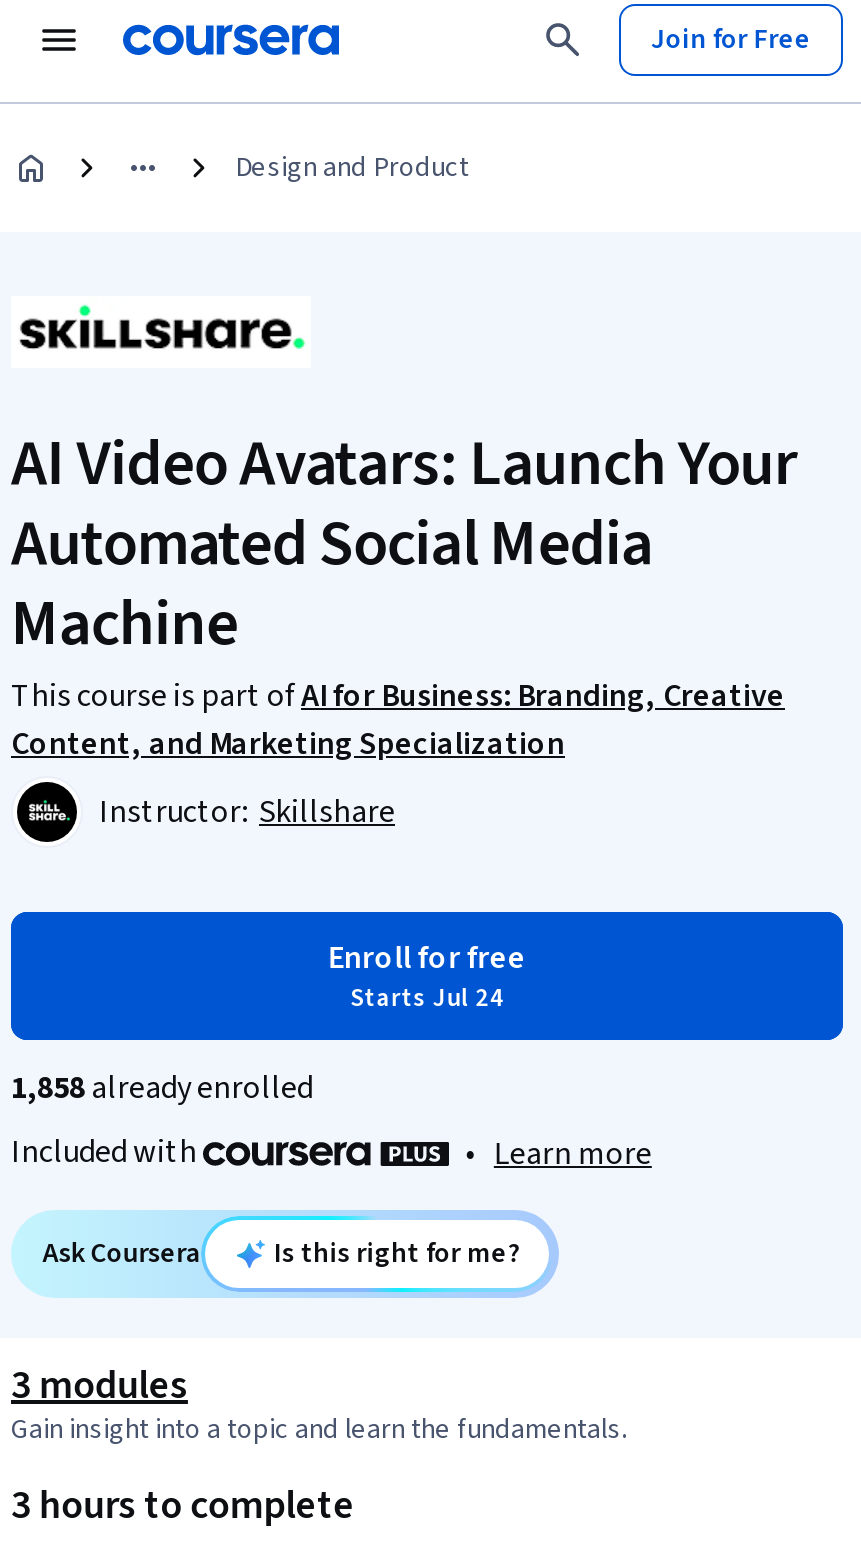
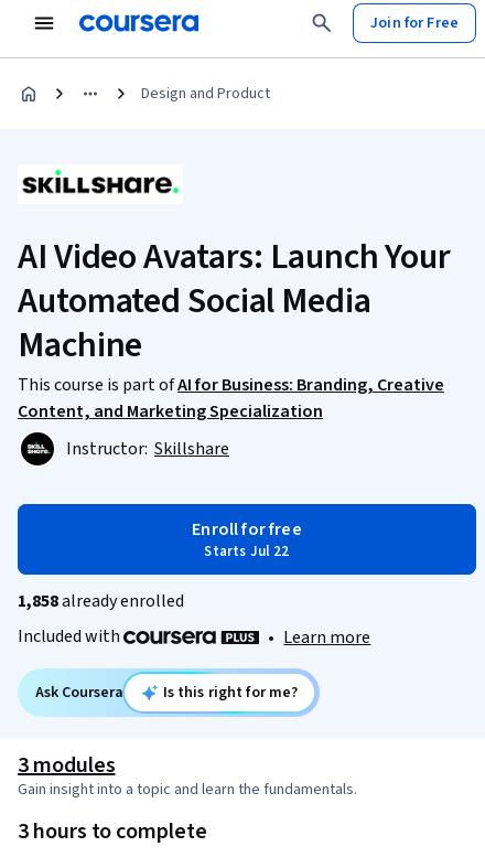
- Starts Jul 24
+ Starts Jul 22
